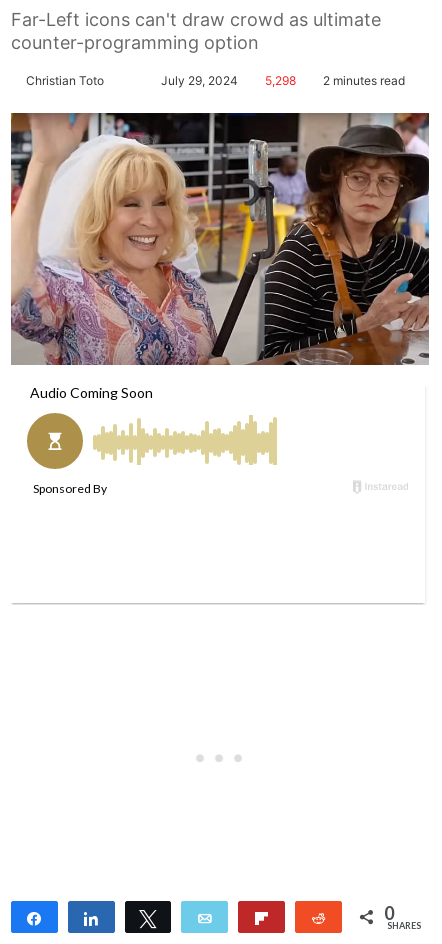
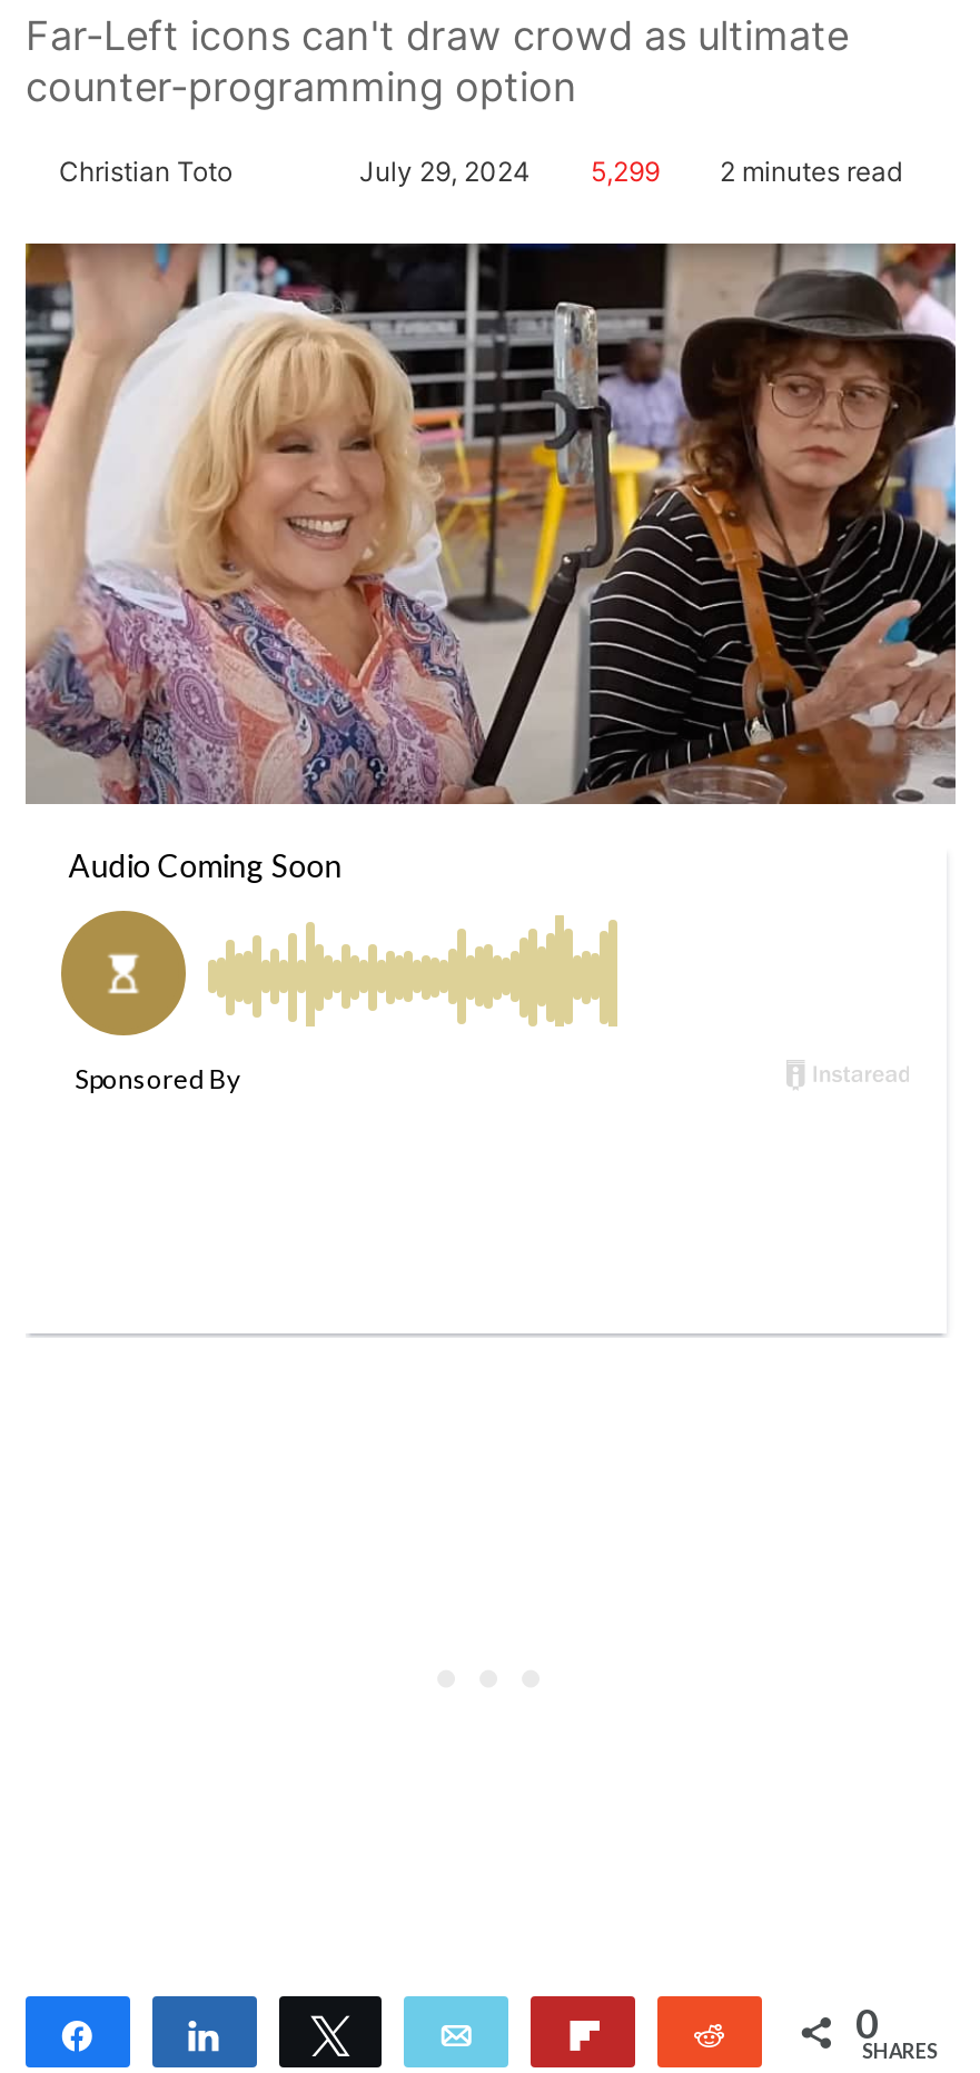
- 5,298
+ 5,299
